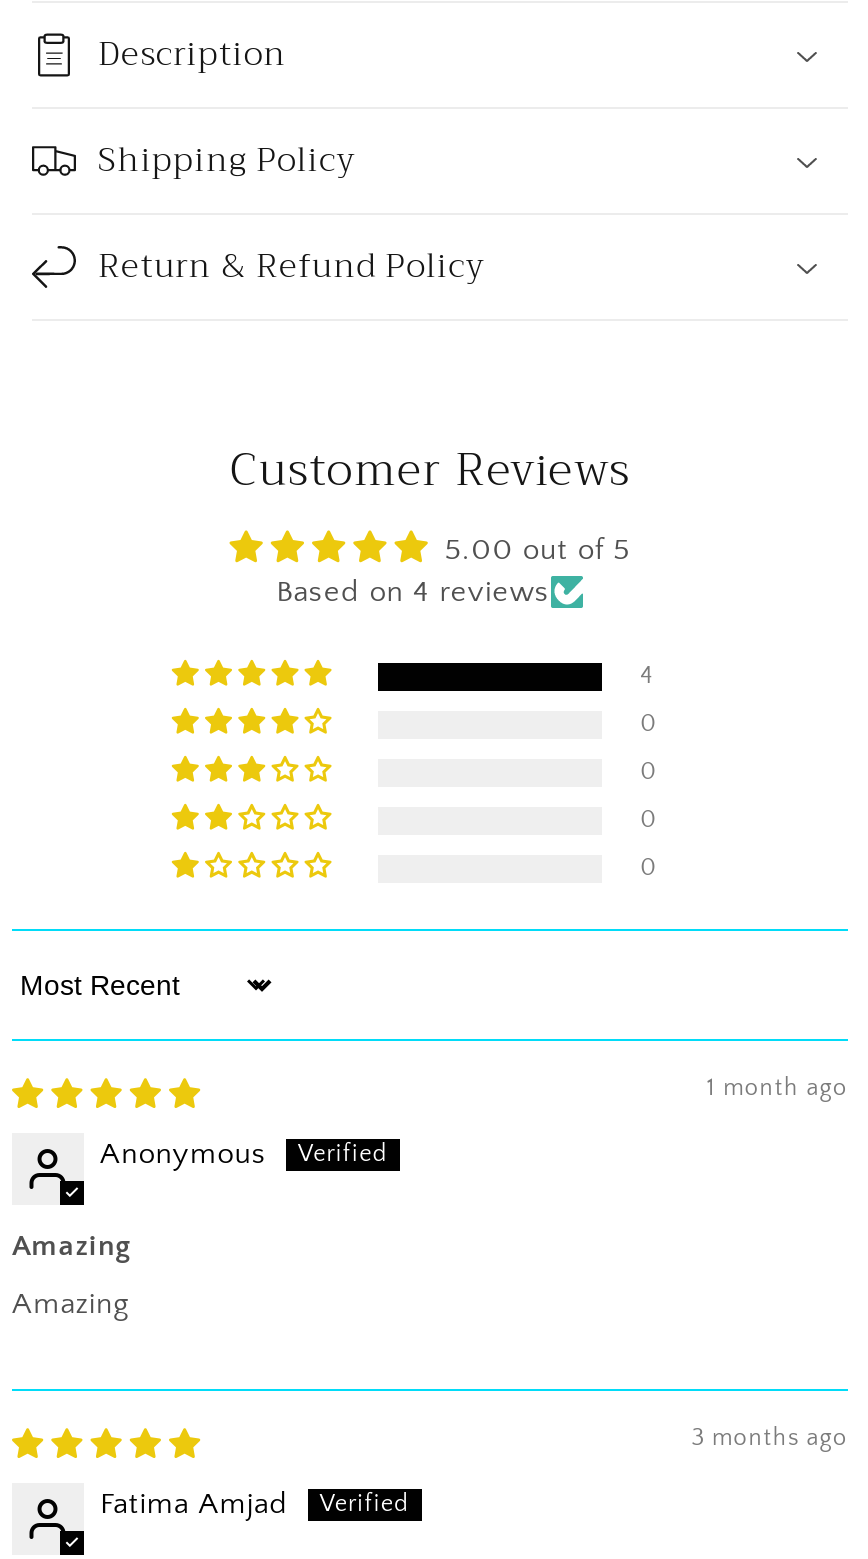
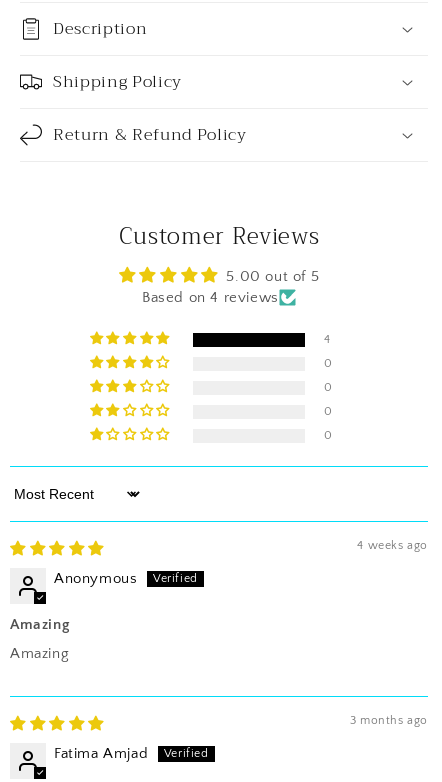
- 1 month ago
+ 4 weeks ago
